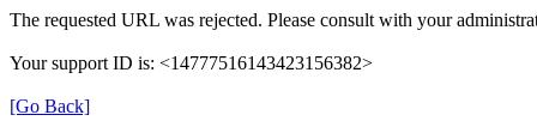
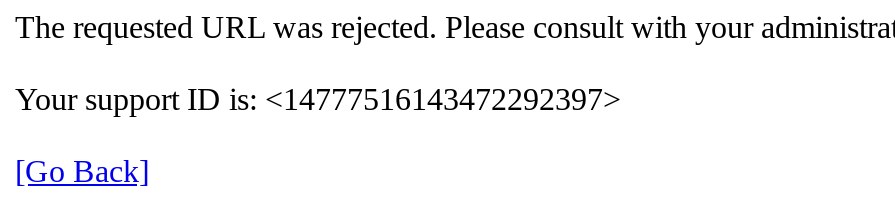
- Your support ID is: <14777516143423156382>
+ Your support ID is: <14777516143472292397>
